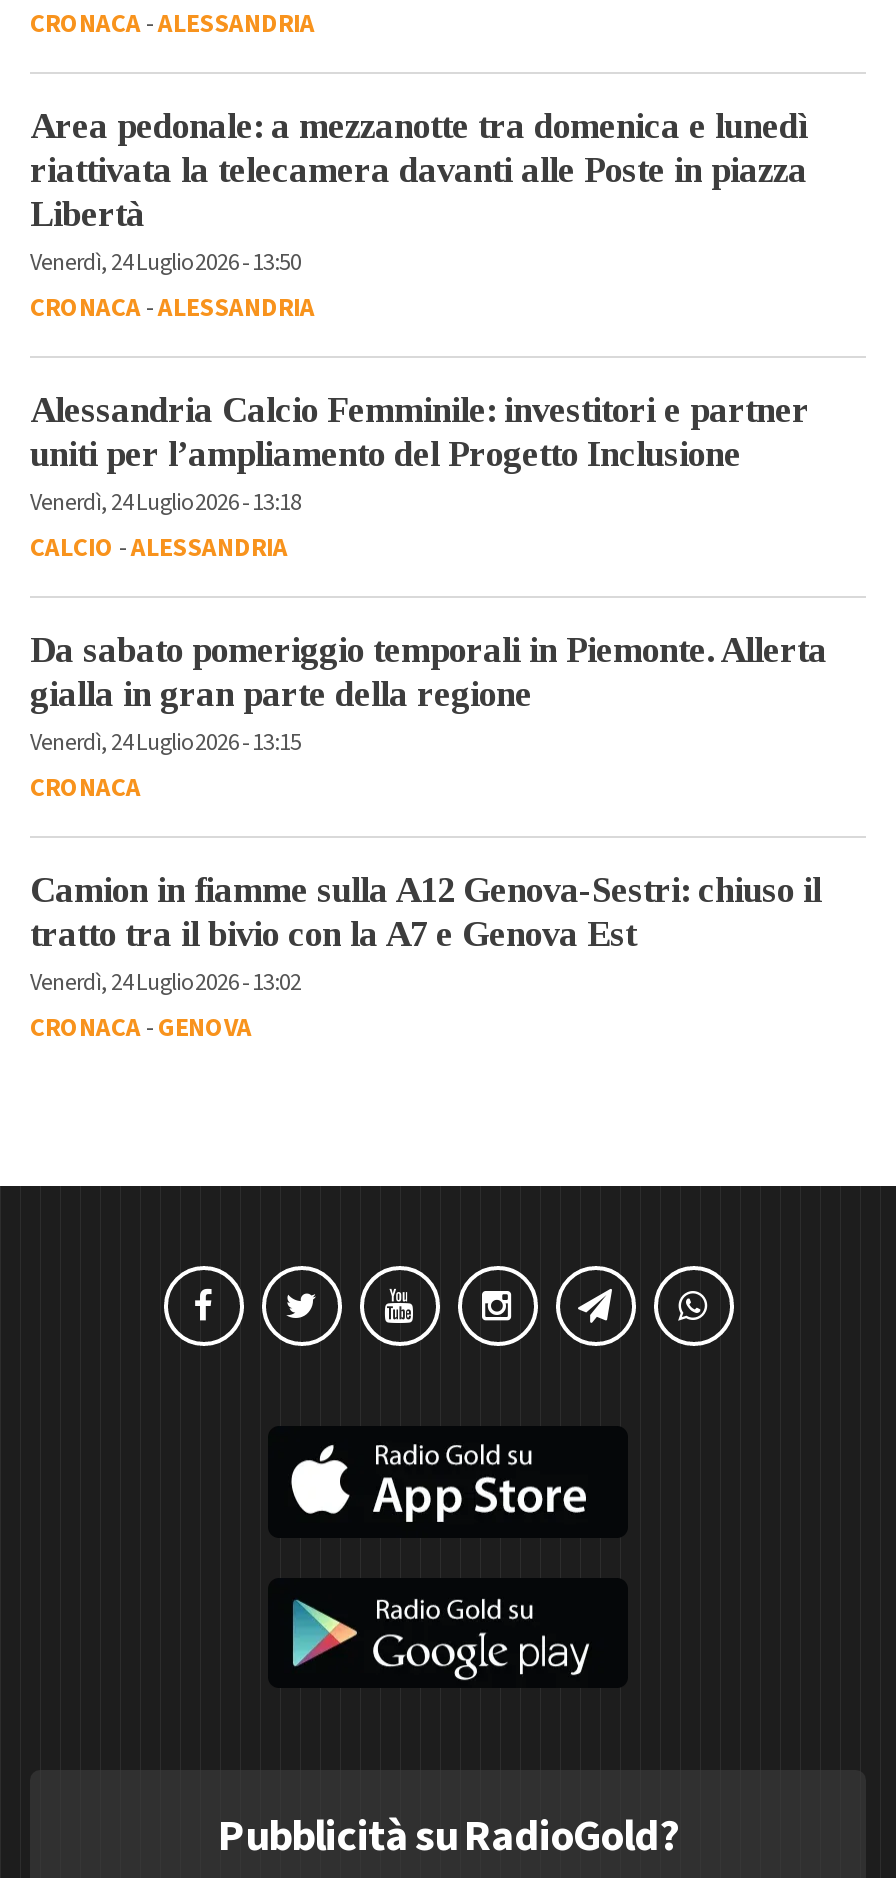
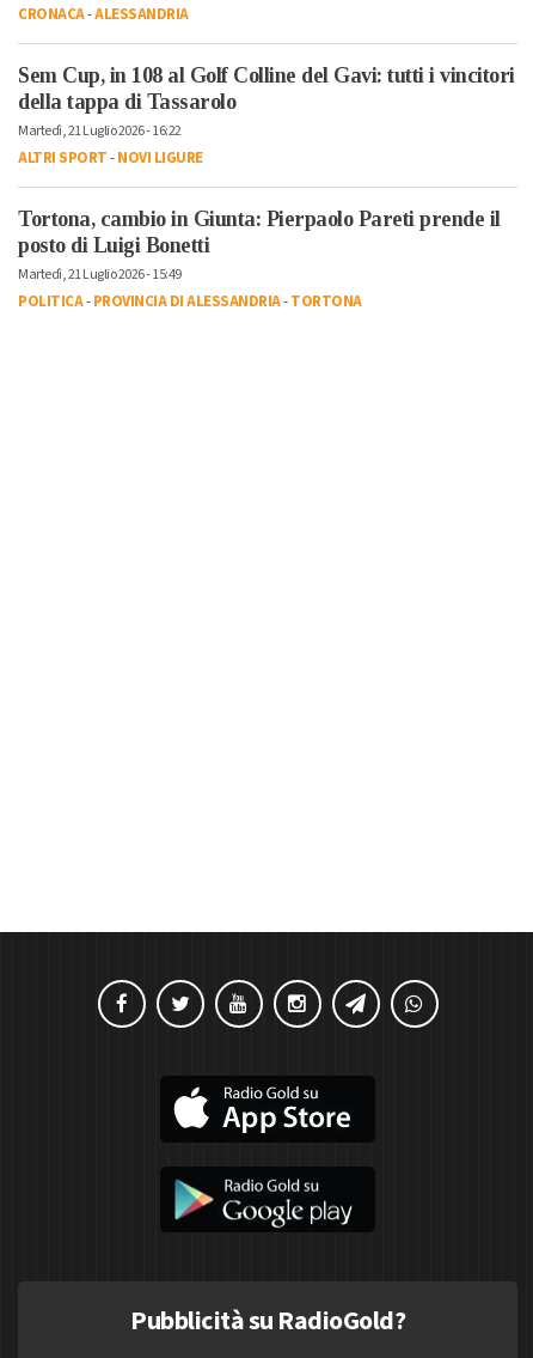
- Area pedonale: a mezzanotte tra domenica e lunedì
- riattivata la telecamera davanti alle Poste in piazza
- Libertà
- Venerdì, 24 Luglio 2026 - 13:50
- CRONACA -ALESSANDRIA
- Alessandria Calcio Femminile: investitori e partner
- uniti per l’ampliamento del Progetto Inclusione
- Venerdì, 24 Luglio 2026 - 13:18
- CALCIO -ALESSANDRIA
- Da sabato pomeriggio temporali in Piemonte. Allerta
- gialla in gran parte della regione
- Venerdì, 24 Luglio 2026 - 13:15
- CRONACA
- Camion in fiamme sulla A12 Genova-Sestri: chiuso il
- tratto tra il bivio con la A7 e Genova Est
- Venerdì, 24 Luglio 2026 - 13:02
- CRONACA -GENOVA
+ Sem Cup, in 108 al Golf Colline del Gavi: tutti i vincitori
+ della tappa di Tassarolo
+ Martedì, 21 Luglio 2026 - 16:22
+ ALTRI SPORT-NOVI LIGURE
+ Tortona, cambio in Giunta: Pierpaolo Pareti prende il
+ posto di Luigi Bonetti
+ Martedì, 21 Luglio 2026 - 15:49
+ POLITICA-PROVINCIA DI ALESSANDRIA-TORTONA
